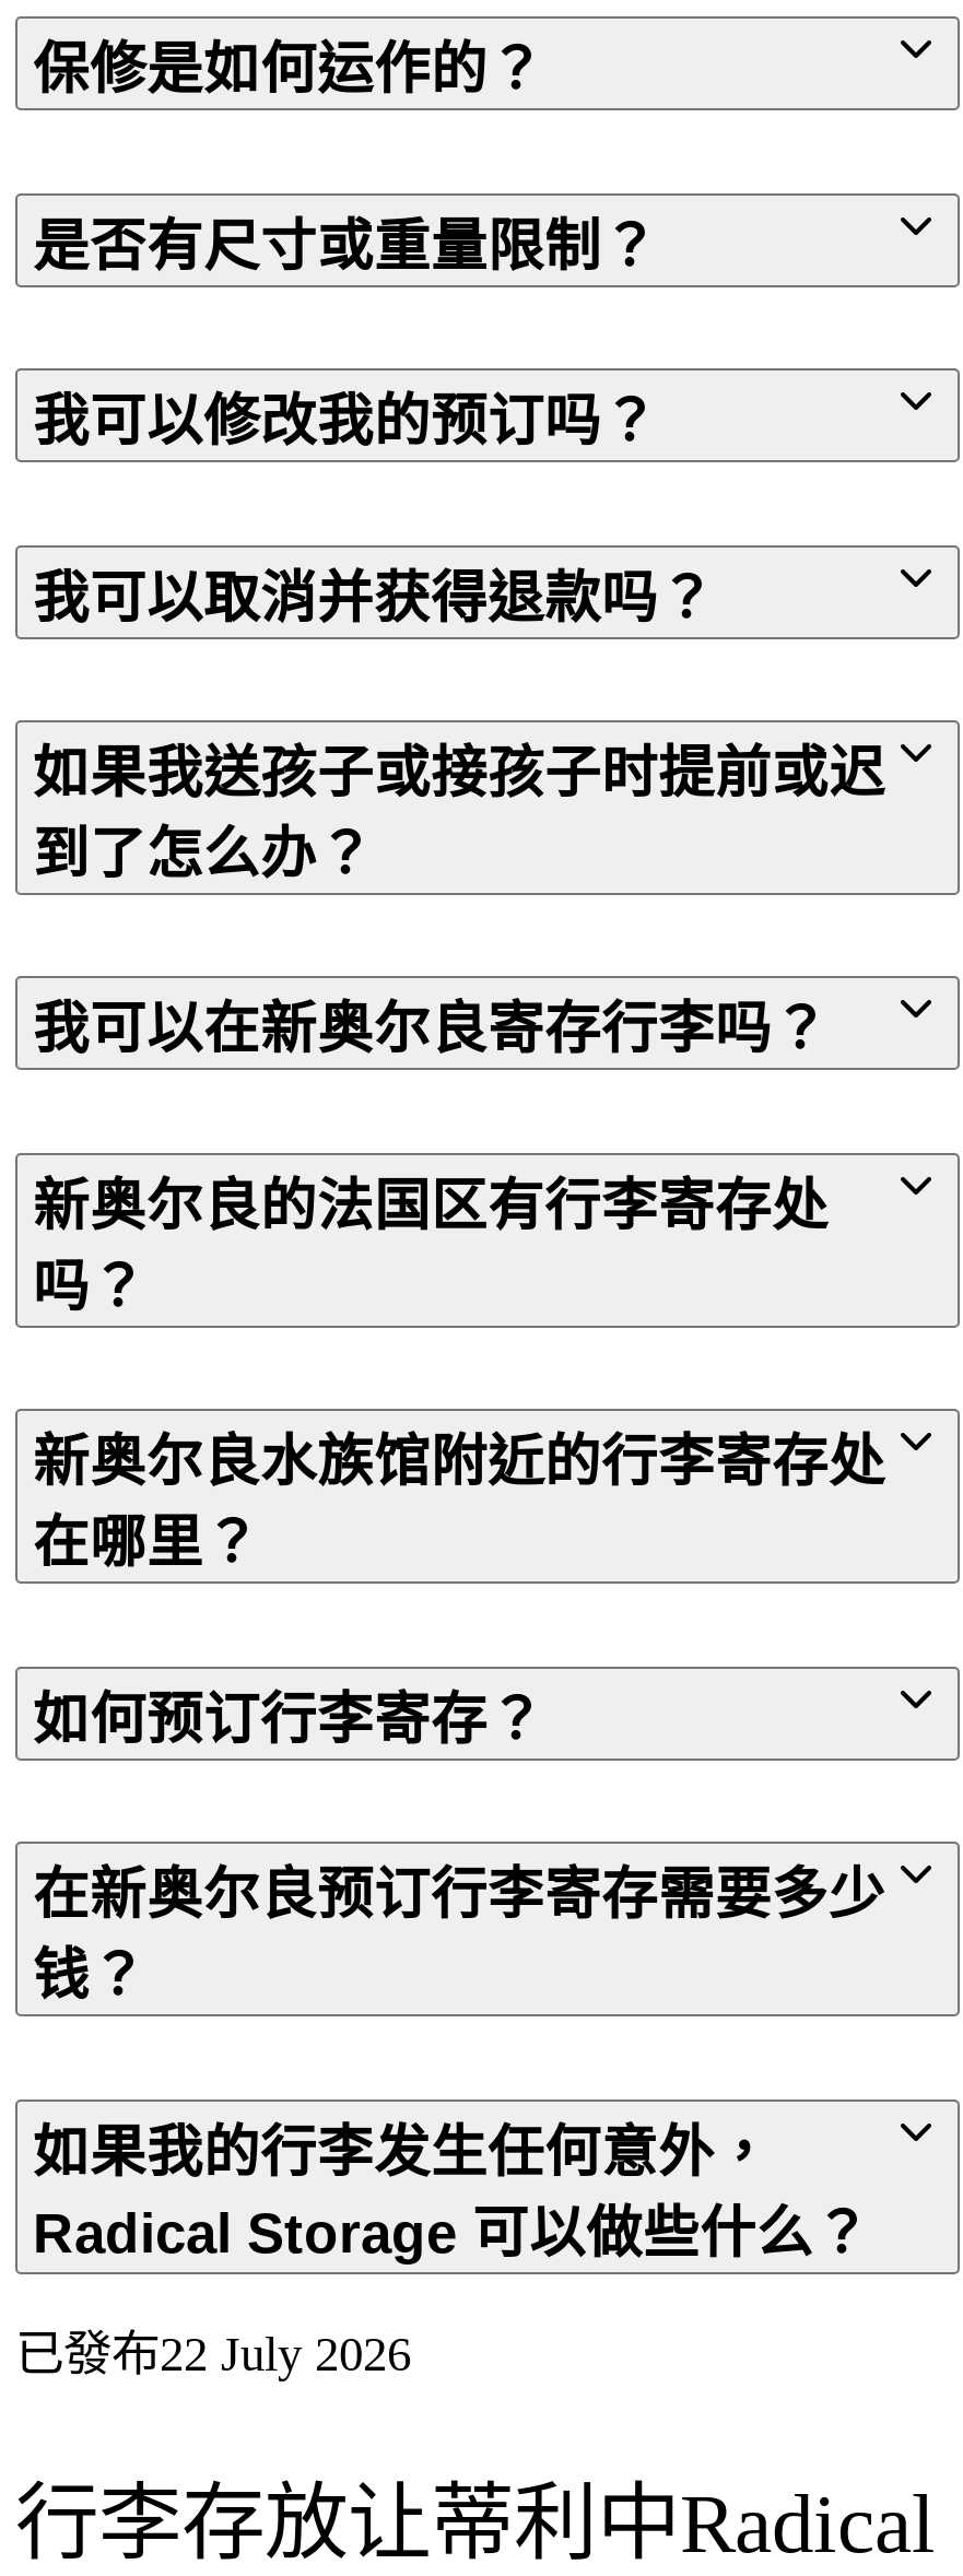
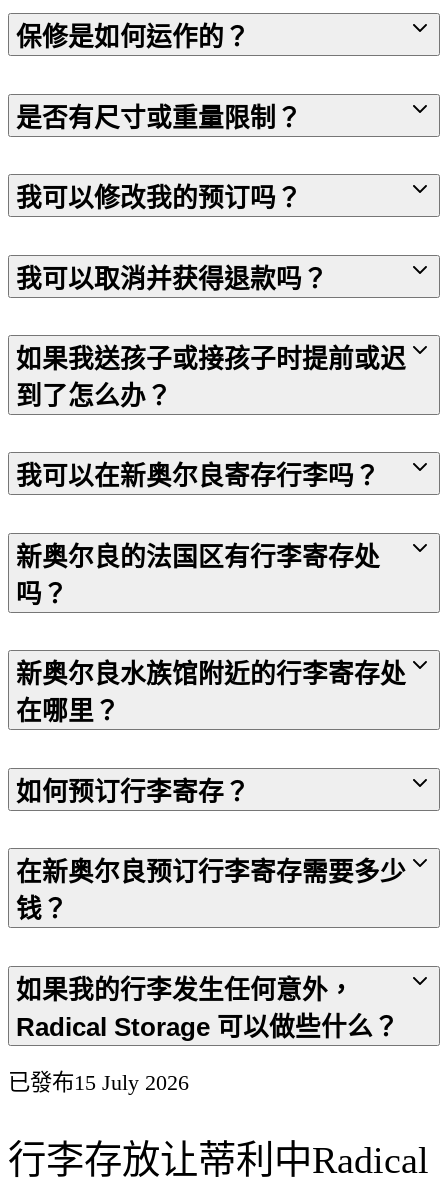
- 已發布22 July 2026
+ 已發布15 July 2026
